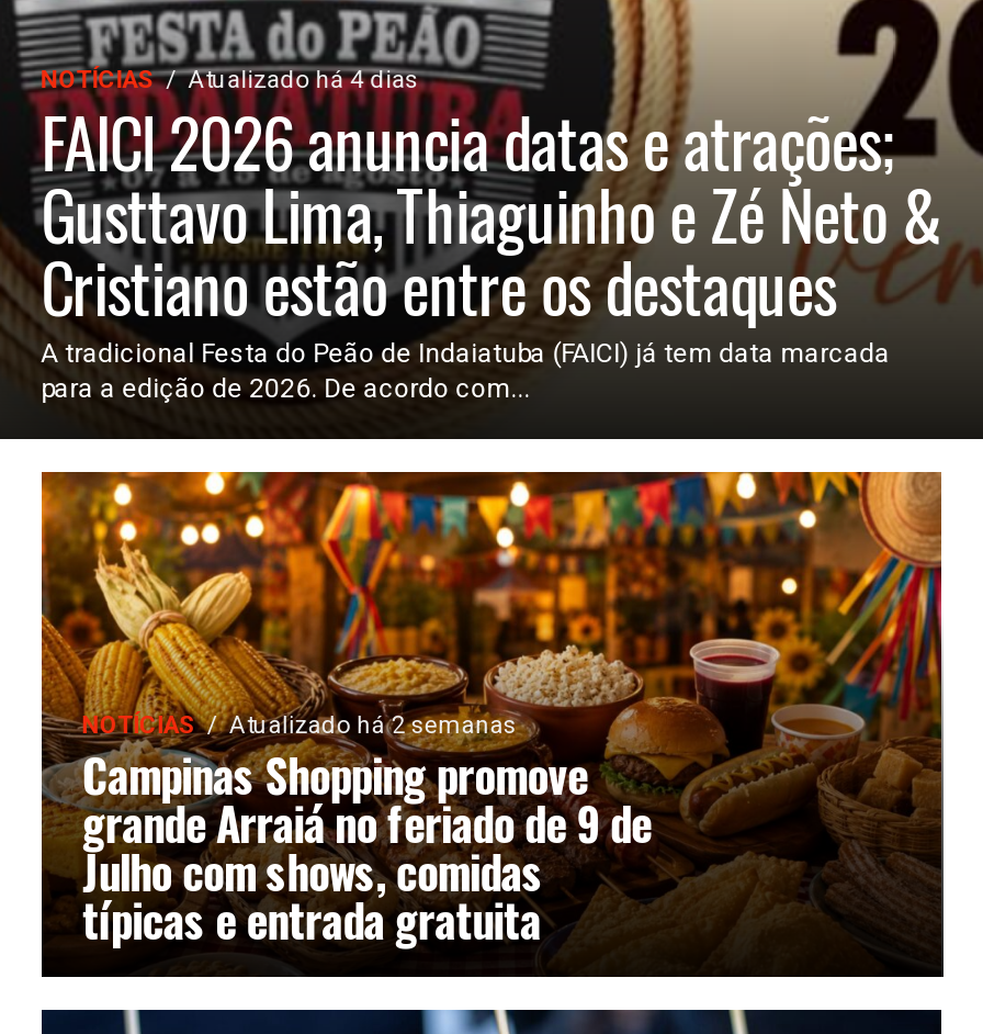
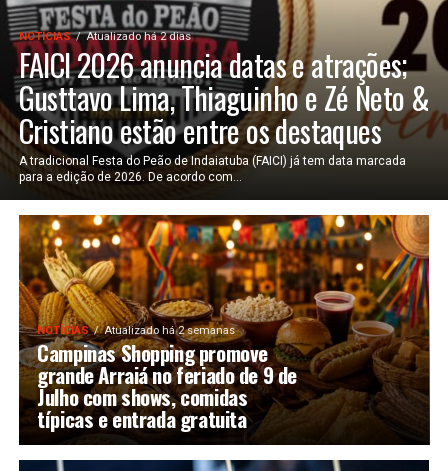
- Atualizado há 4 dias
+ Atualizado há 2 dias
